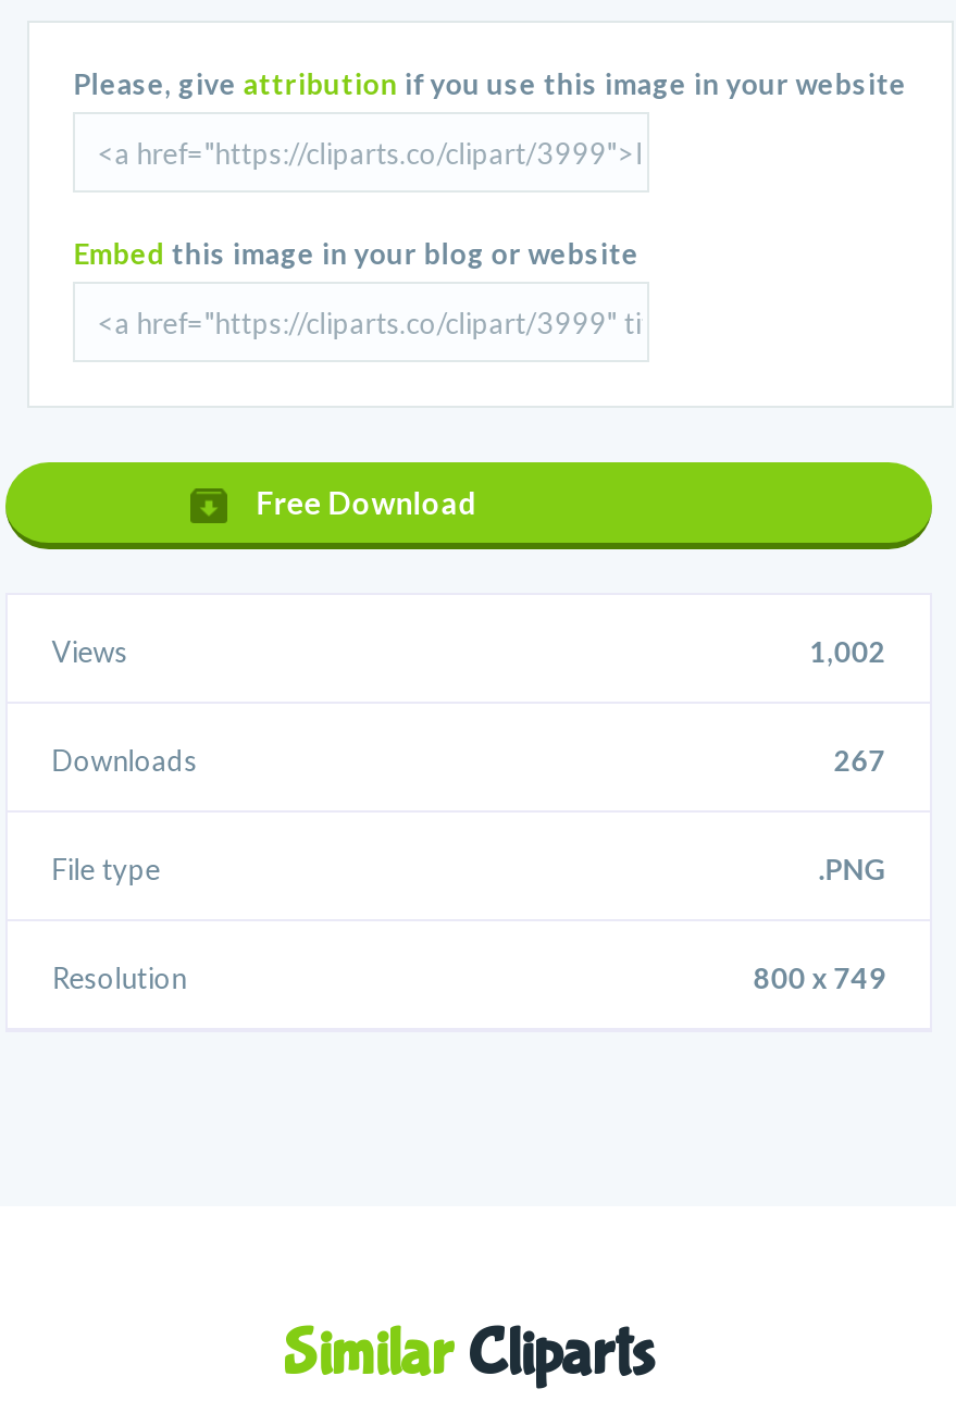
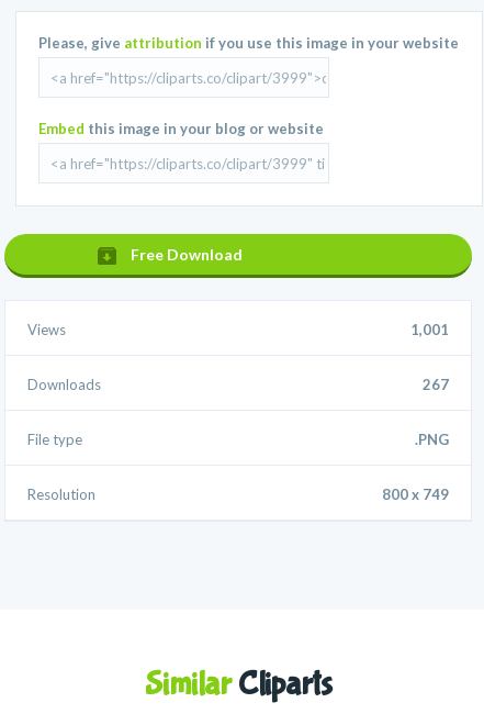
- 1,002
+ 1,001
